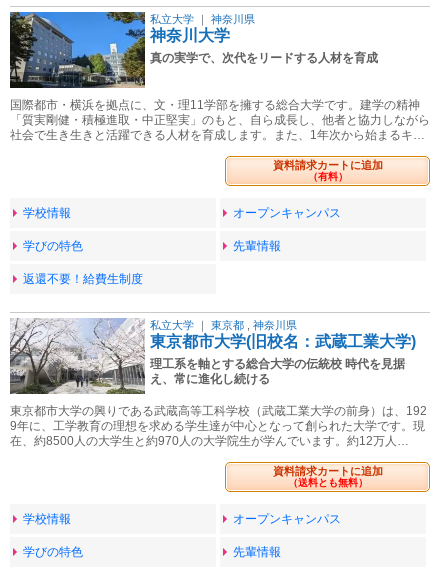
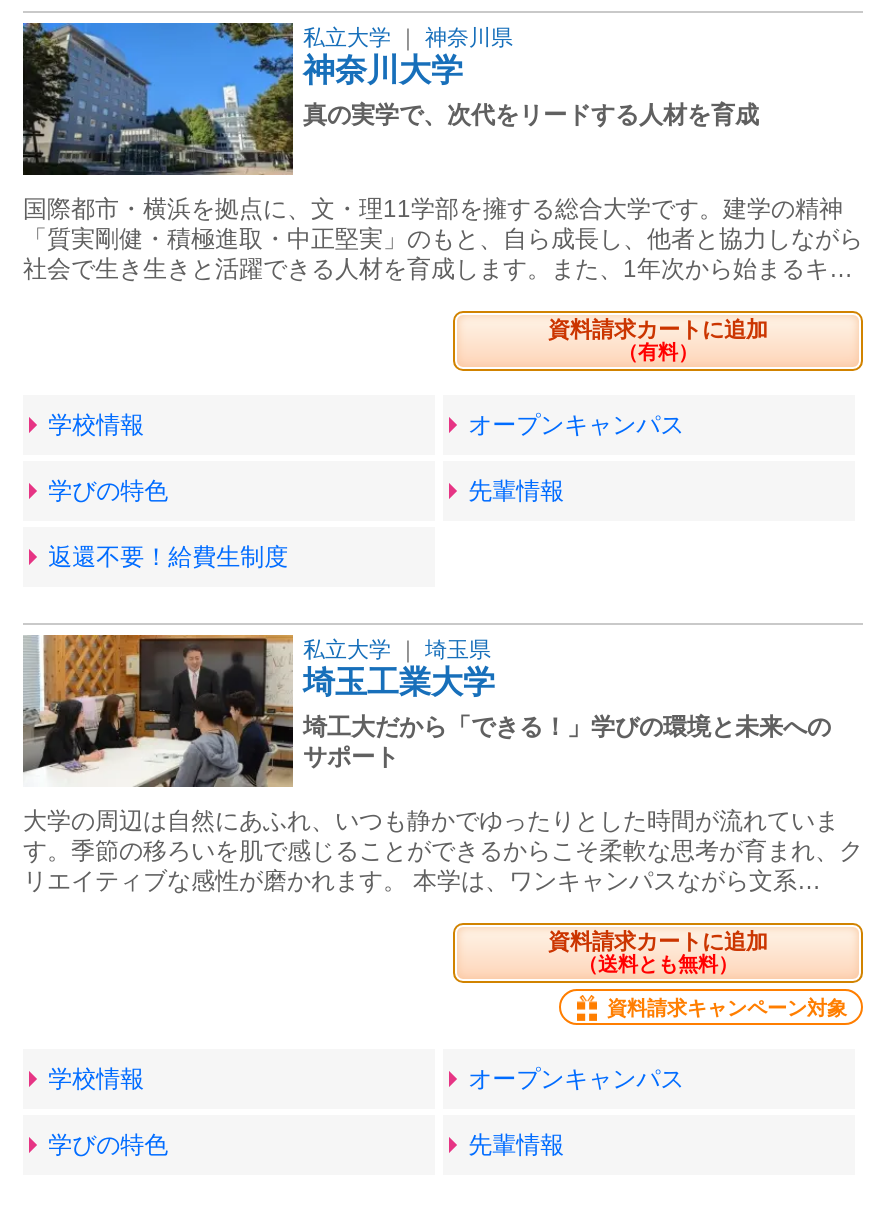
- [image]
- 東京都市⼤学の興りである武蔵⾼等⼯科学校（武蔵⼯業⼤学の前⾝）は、192
- 9年に、⼯学教育の理想を求める学⽣達が中⼼となって創られた⼤学です。現
- 在、約8500⼈の⼤学⽣と約970⼈の⼤学院⽣が学んでいます。約12万⼈…
+ [image]
+ 大学の周辺は自然にあふれ、いつも静かでゆったりとした時間が流れていま
+ す。季節の移ろいを肌で感じることができるからこそ柔軟な思考が育まれ、ク
+ リエイティブな感性が磨かれます。 本学は、ワンキャンパスながら文系…

- 私立大学｜東京都,神奈川県
- 東京都市大学(旧校名：武蔵工業大学)
- 理工系を軸とする総合大学の伝統校 時代を見据
- え、常に進化し続ける
+ 私立大学｜埼玉県
+ 埼玉工業大学
+ 埼工大だから「できる！」学びの環境と未来への
+ サポート

+ 資料請求キャンペーン対象
